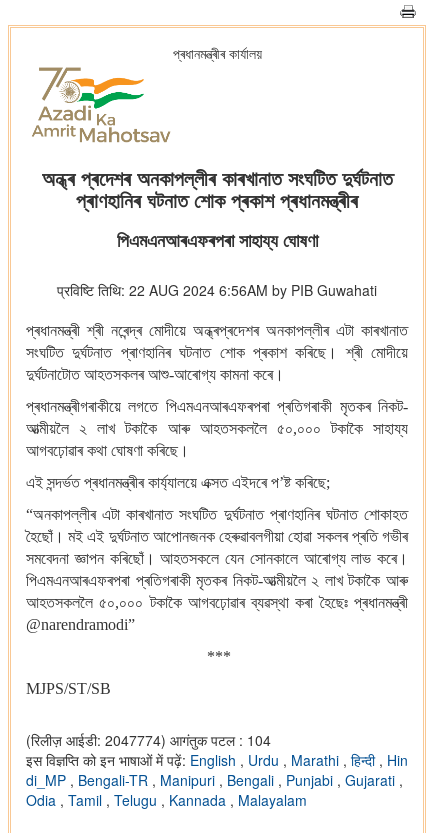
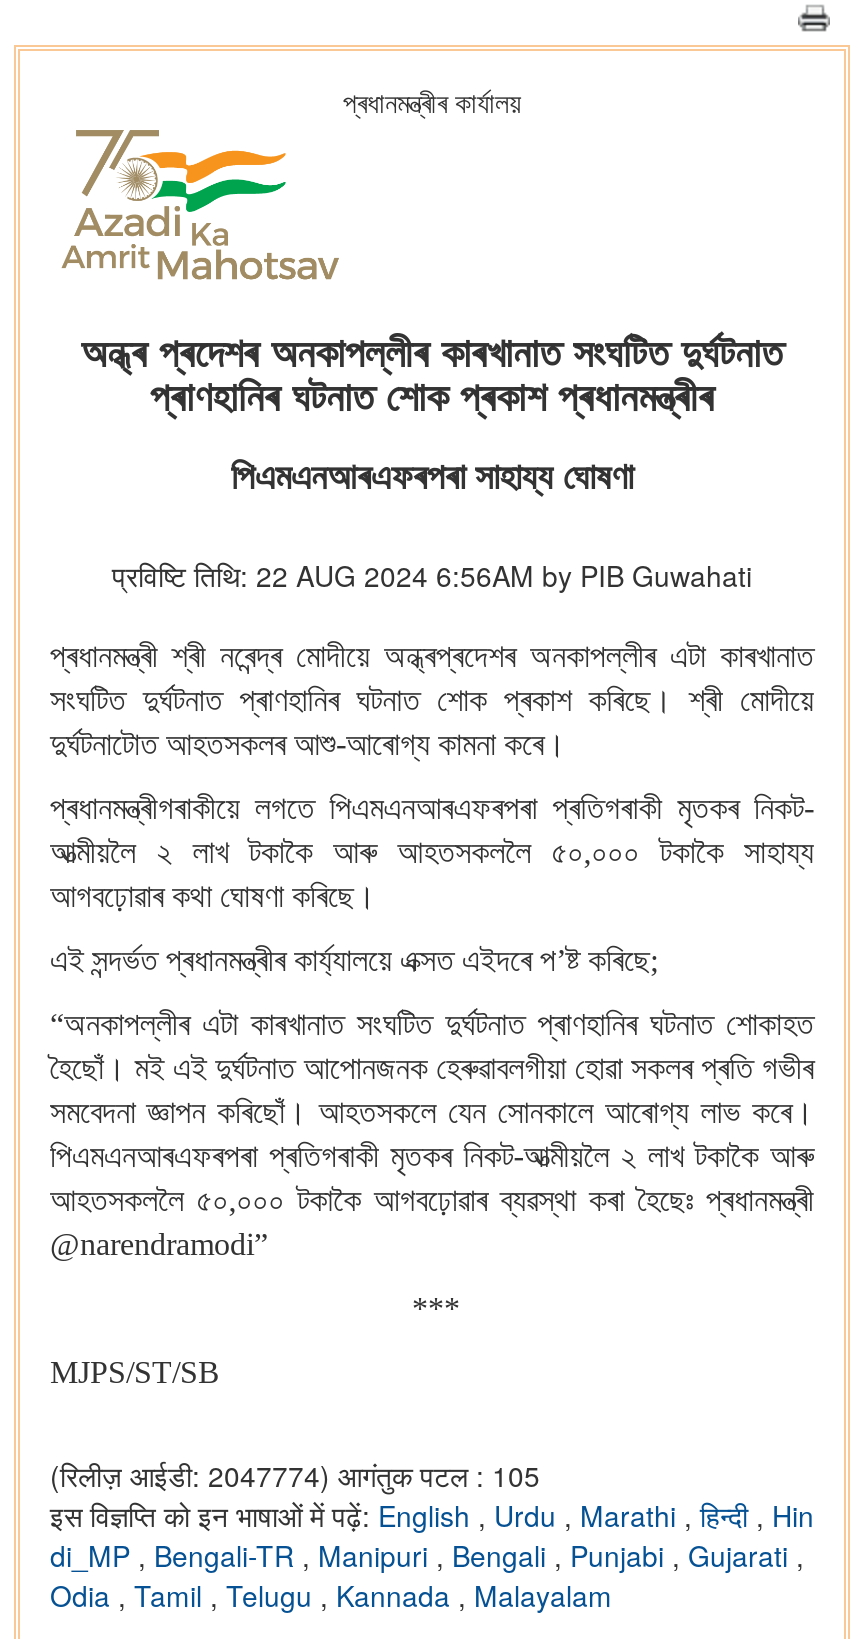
- (रिलीज़ आईडी: 2047774) आगंतुक पटल : 104
+ (रिलीज़ आईडी: 2047774) आगंतुक पटल : 105
